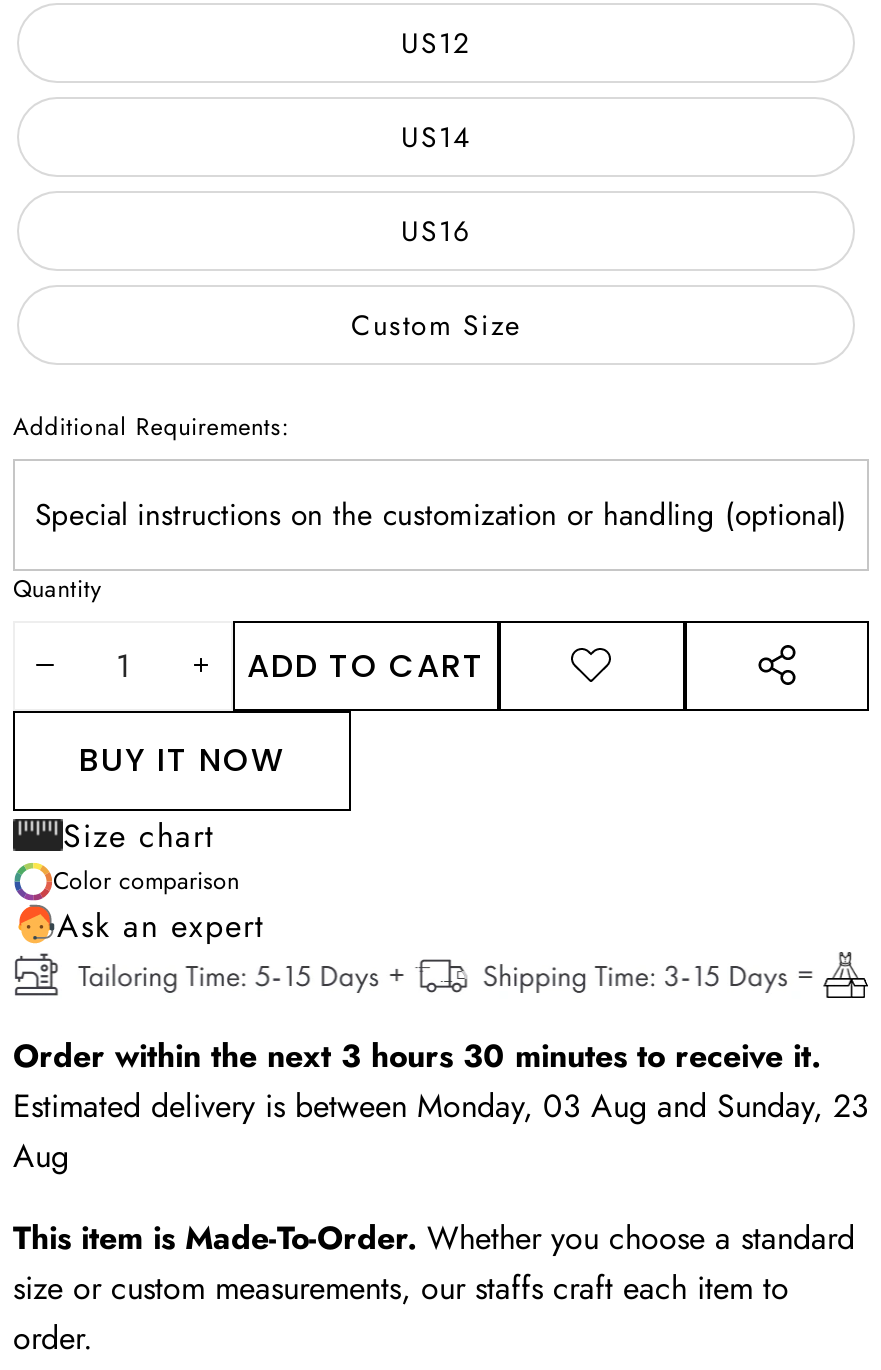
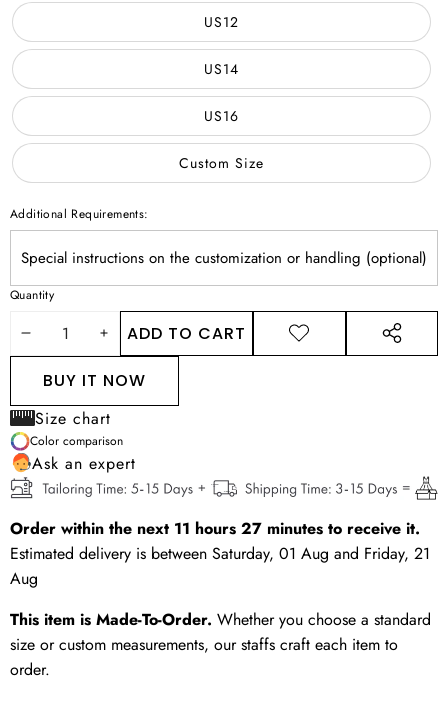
- Order within the next 3 hours 30 minutes to receive it.
+ Order within the next 11 hours 27 minutes to receive it.

- Estimated delivery is between Monday, 03 Aug and Sunday, 23
+ Estimated delivery is between Saturday, 01 Aug and Friday, 21
